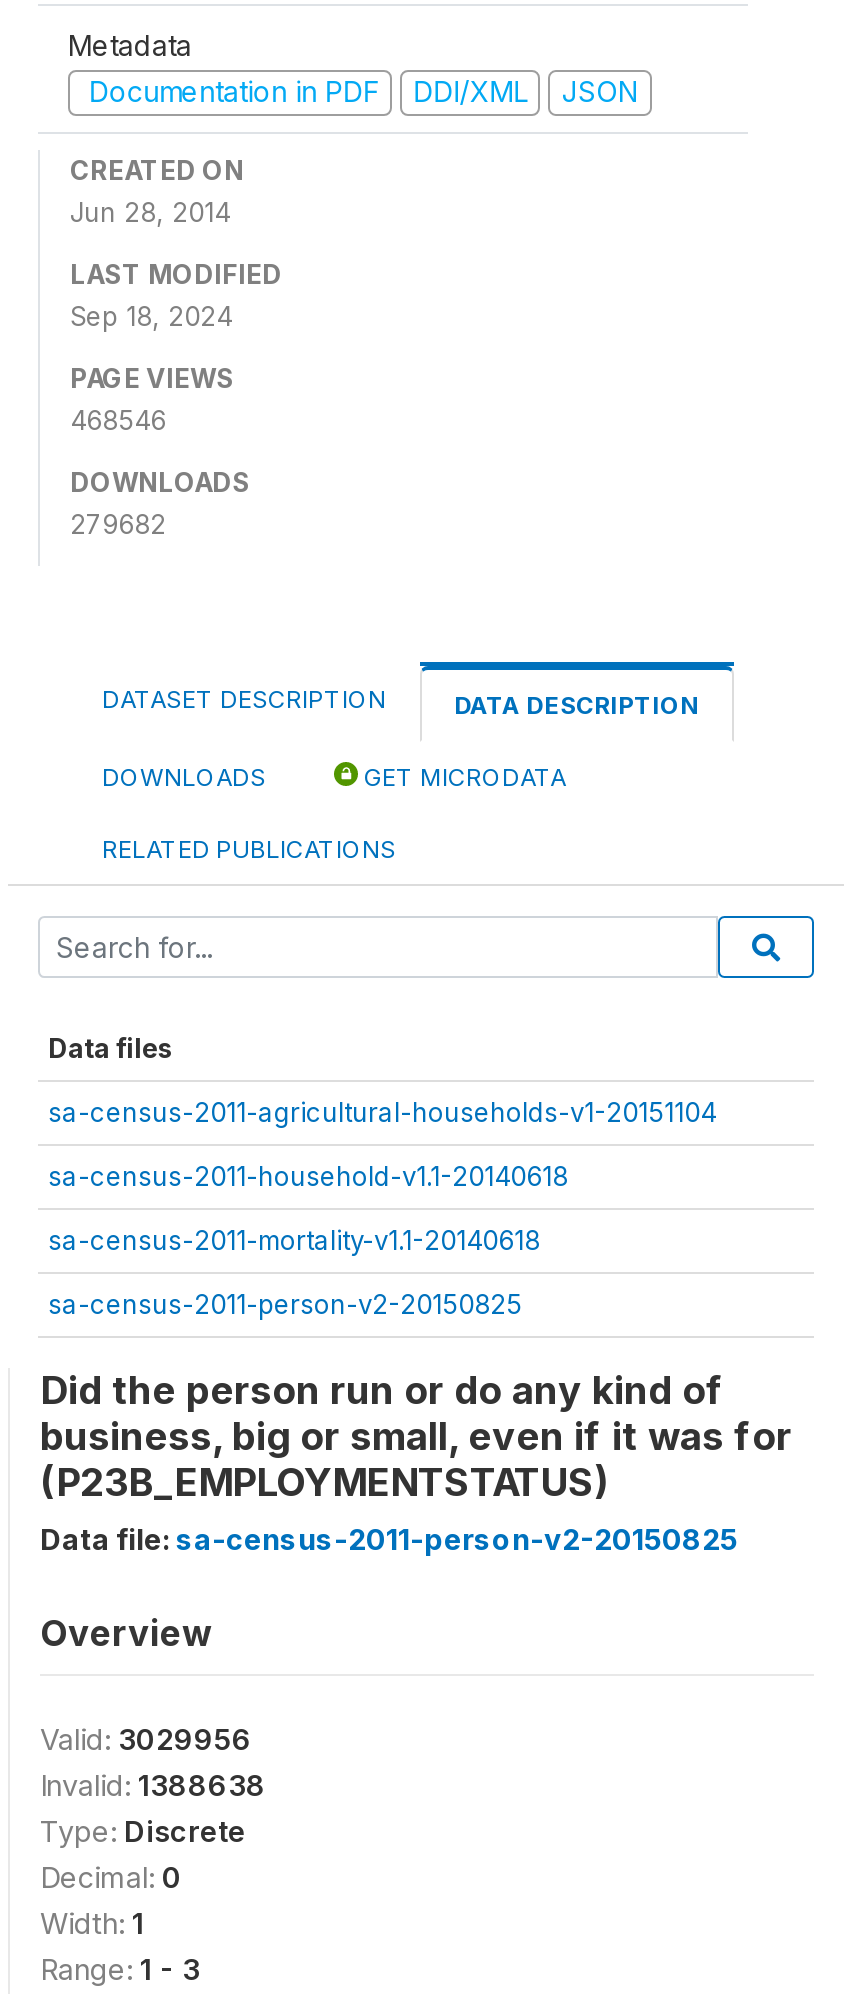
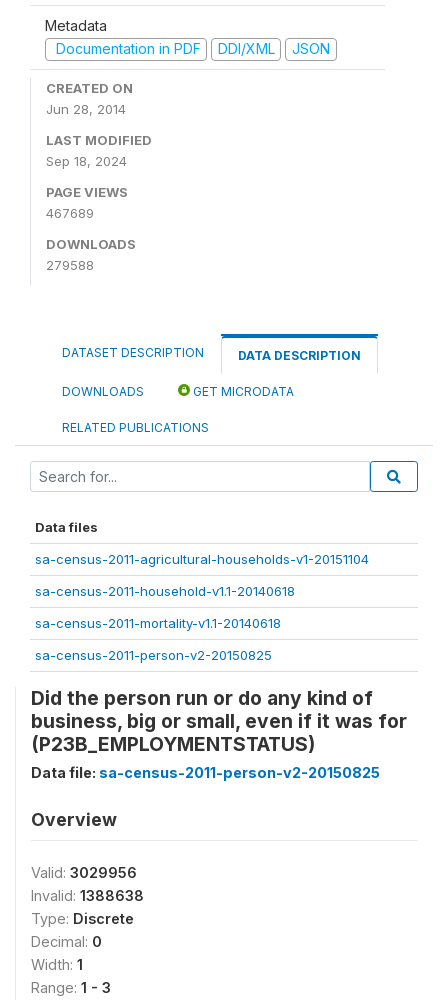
- 468546
+ 467689

- 279682
+ 279588
